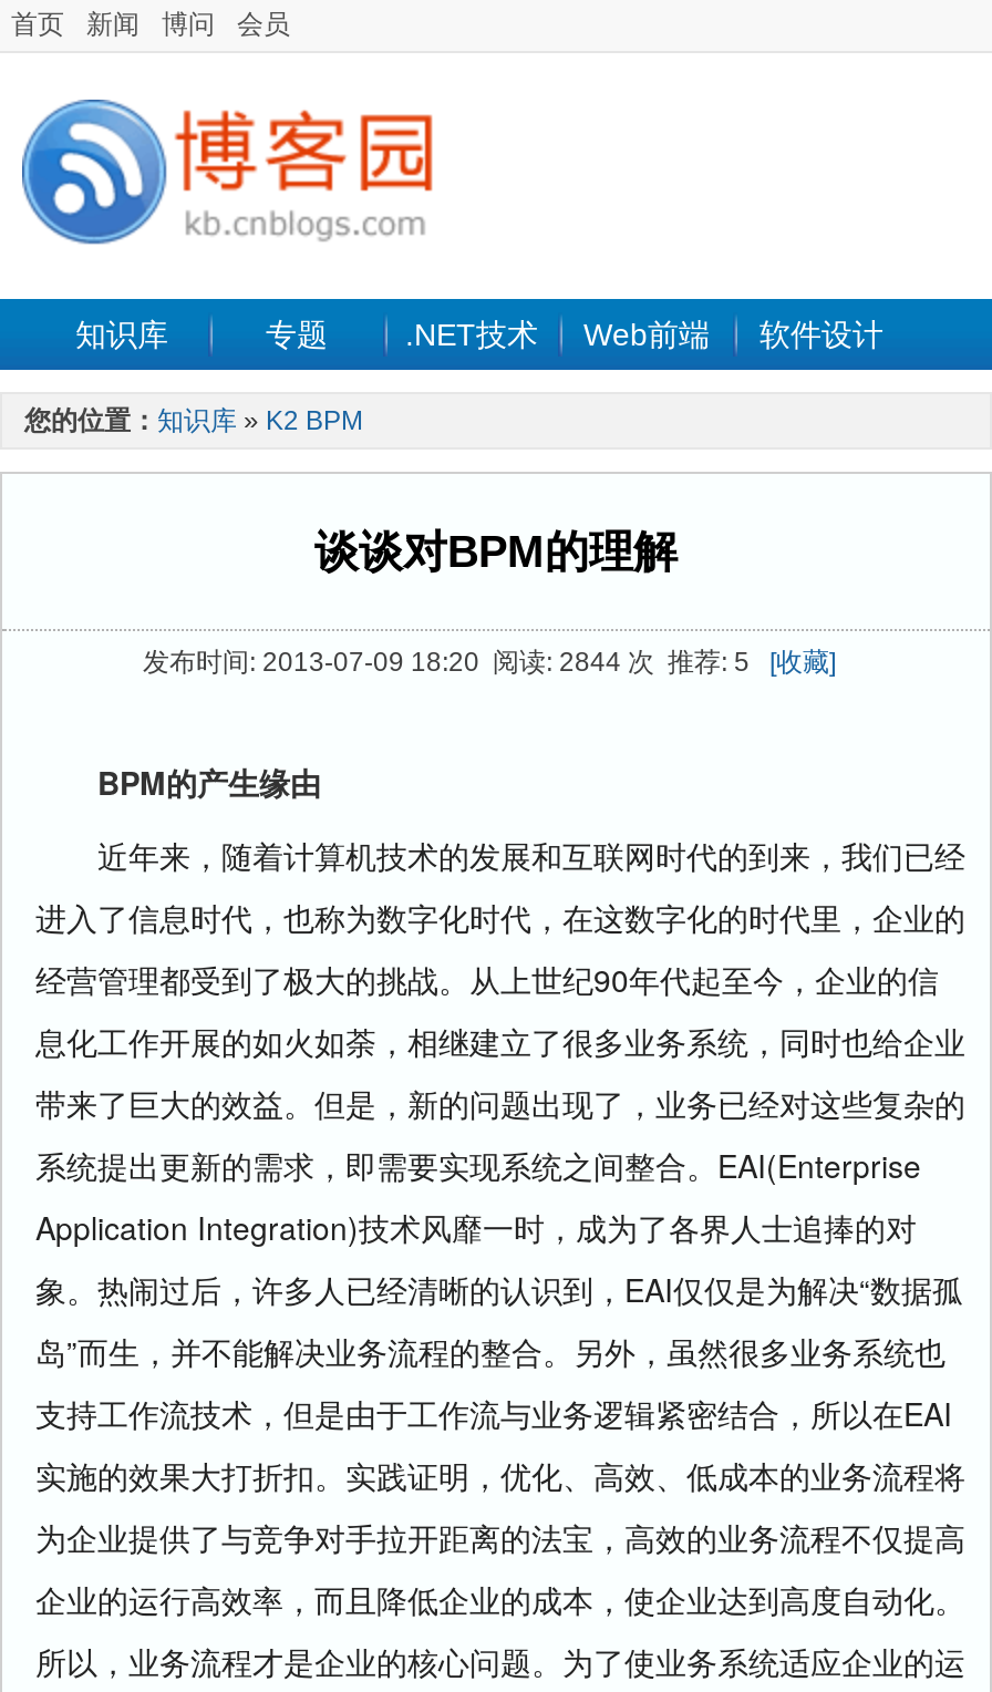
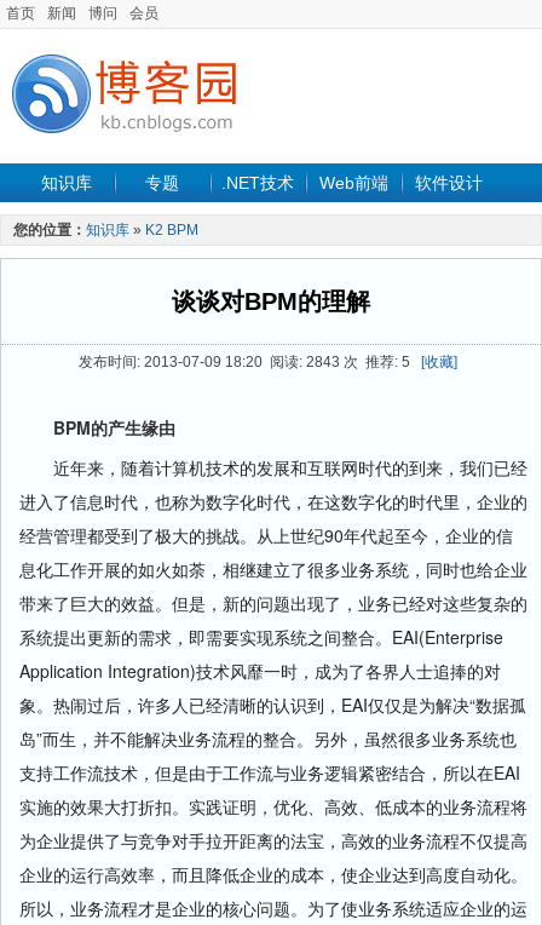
- 发布时间: 2013-07-09 18:20 阅读: 2844 次 推荐: 5 [收藏]
+ 发布时间: 2013-07-09 18:20 阅读: 2843 次 推荐: 5 [收藏]
